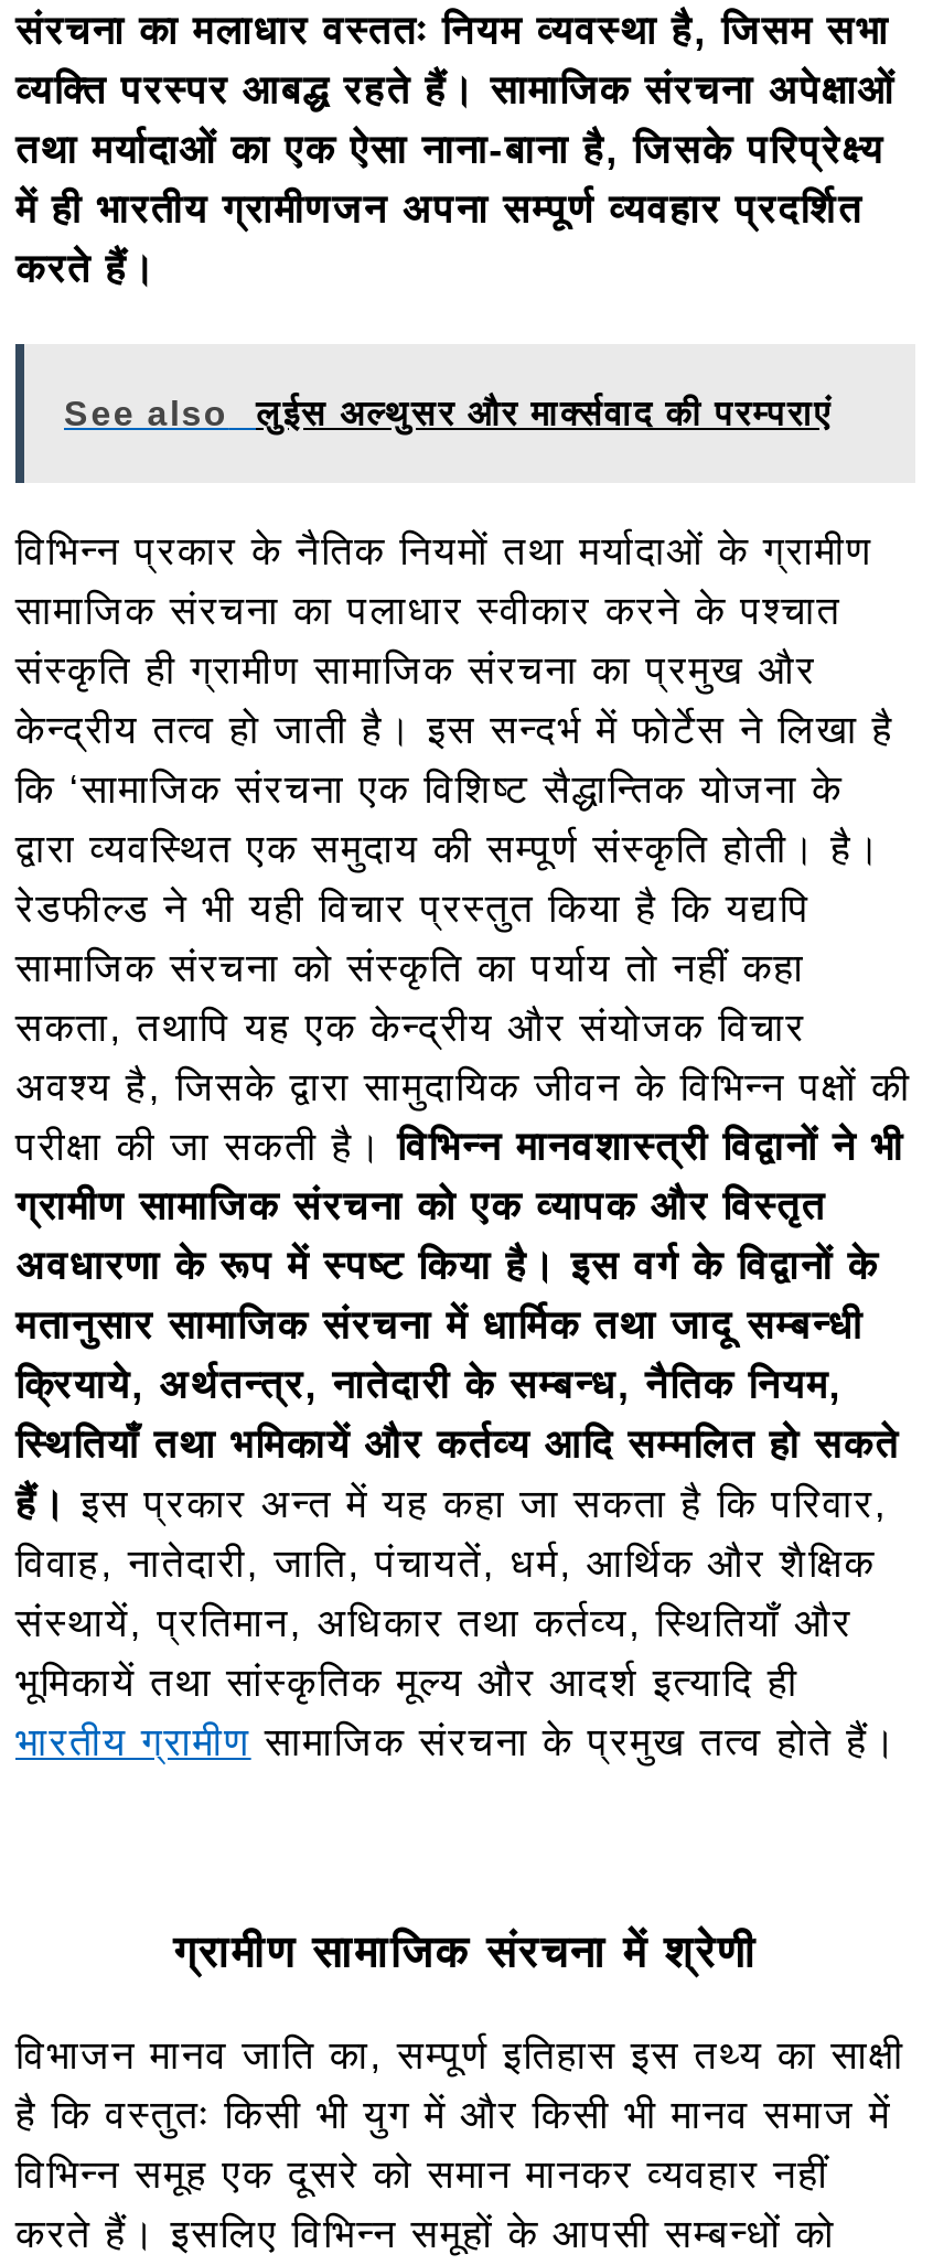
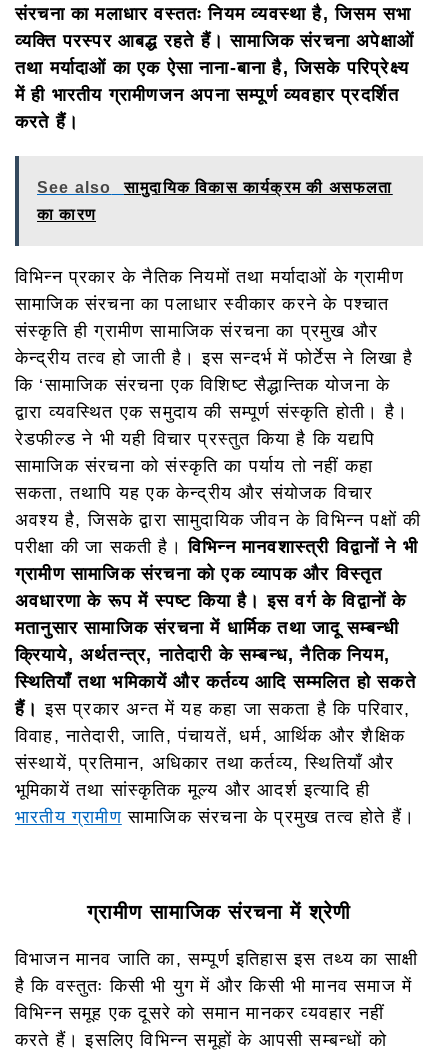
- लुईस अल्थुसर और मार्क्सवाद की परम्पराएं
+ सामुदायिक विकास कार्यक्रम की असफलता
+ का कारण
